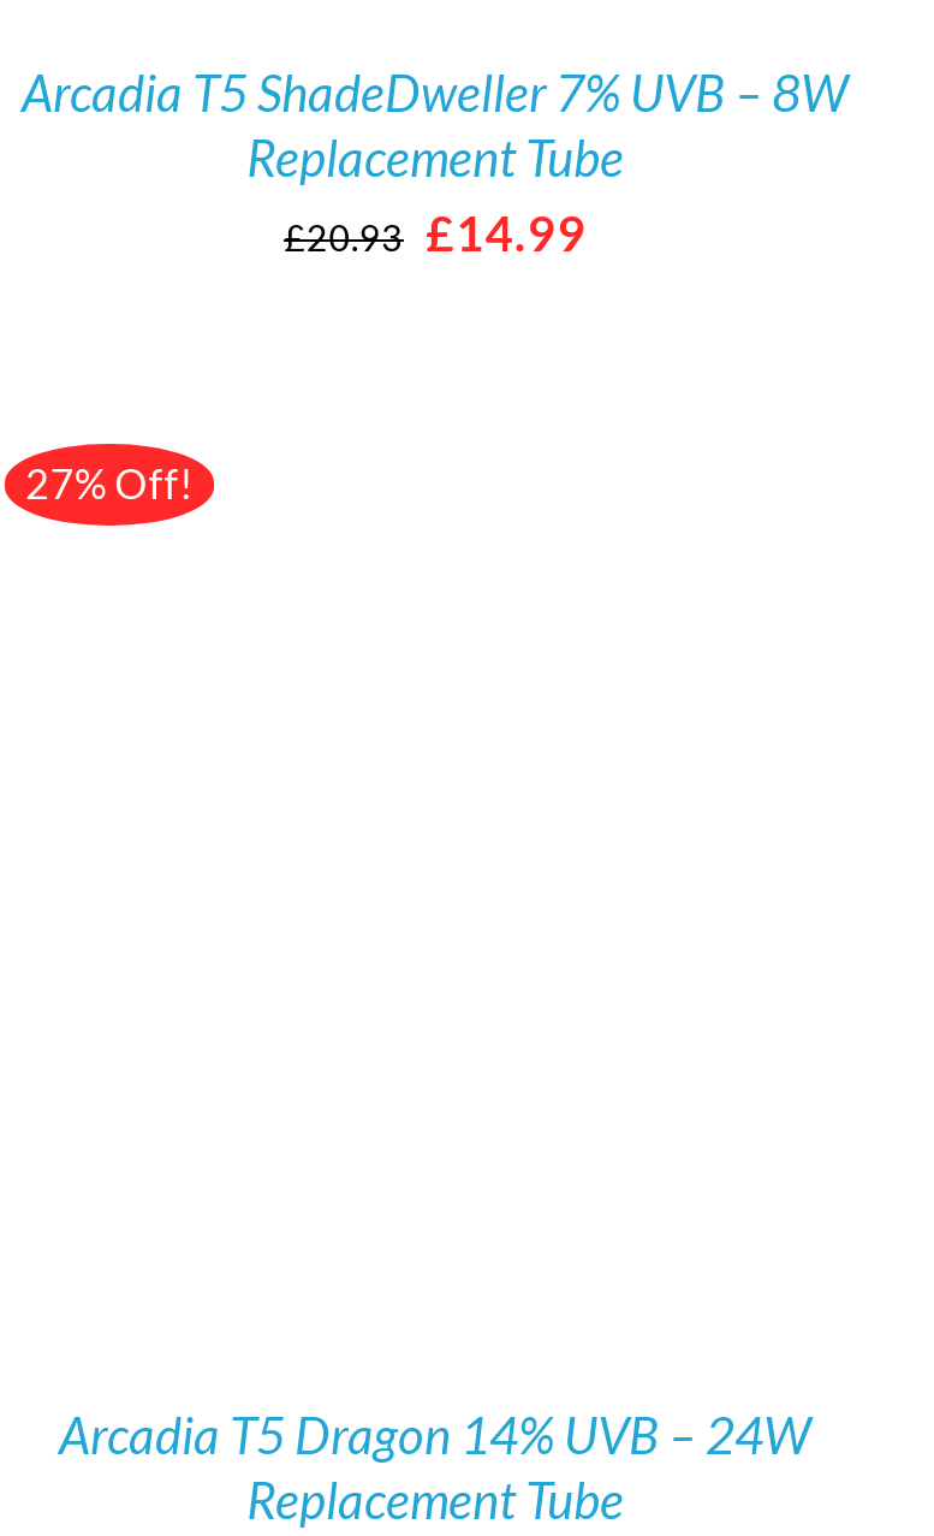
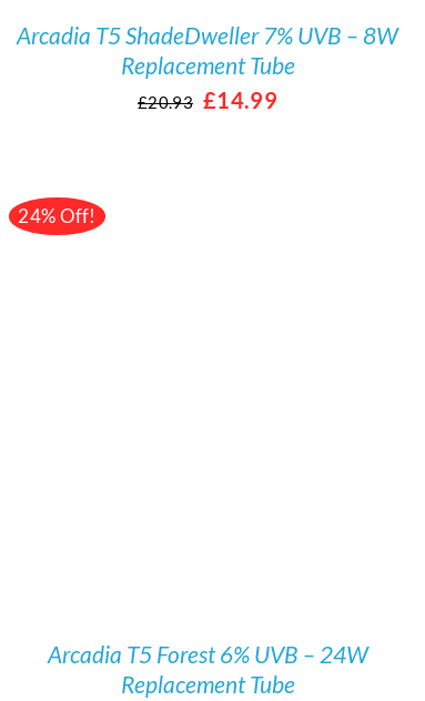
- 27% Off!
+ 24% Off!

- Arcadia T5 Dragon 14% UVB – 24W
+ Arcadia T5 Forest 6% UVB – 24W
